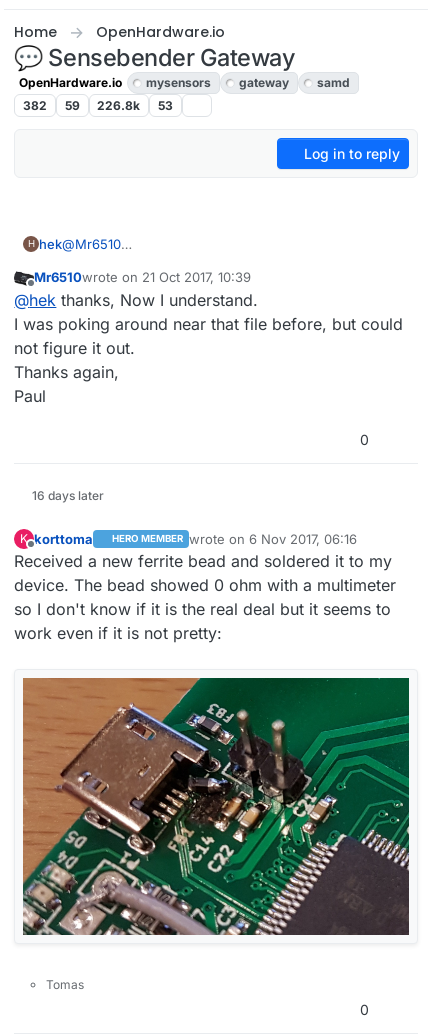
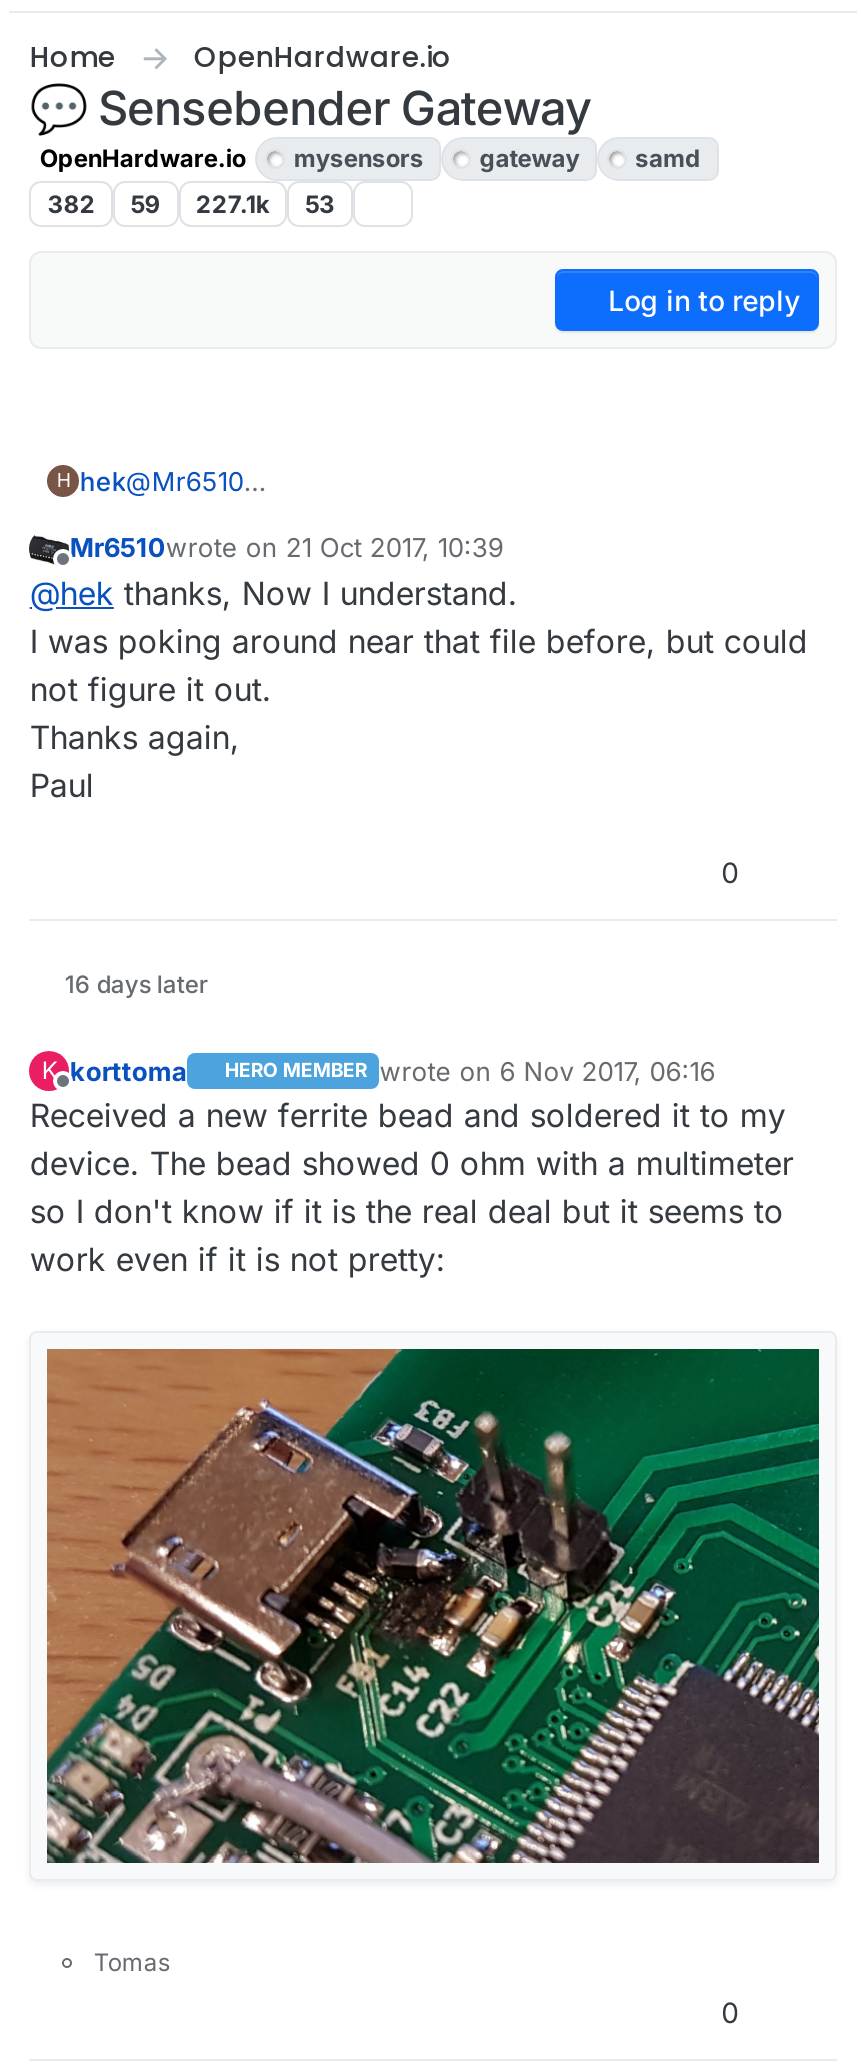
- 382 59 226.8k 53
+ 382 59 227.1k 53
